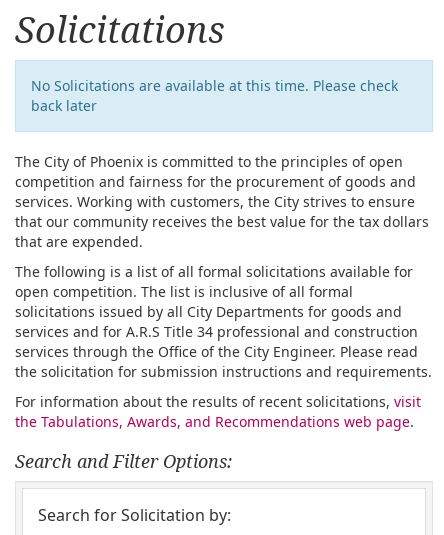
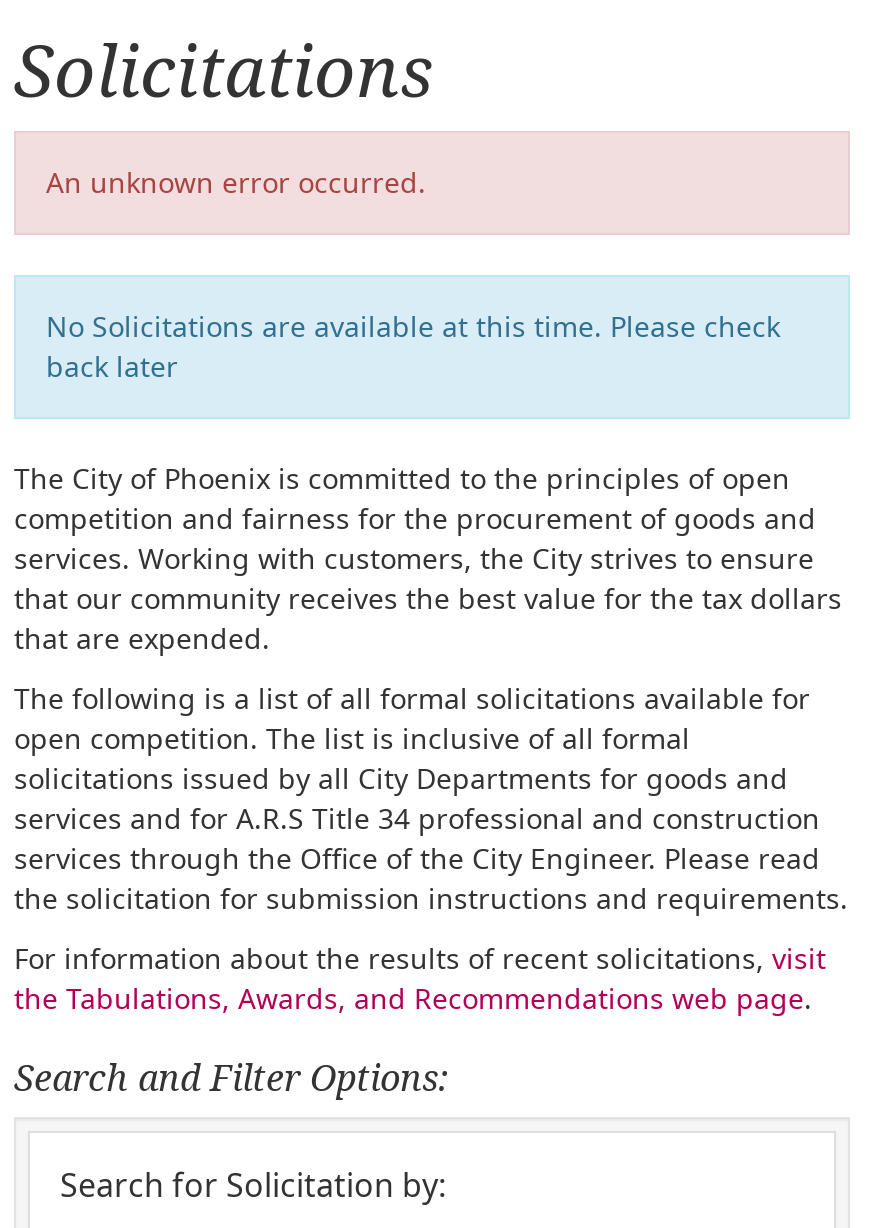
+ An unknown error occurred.
